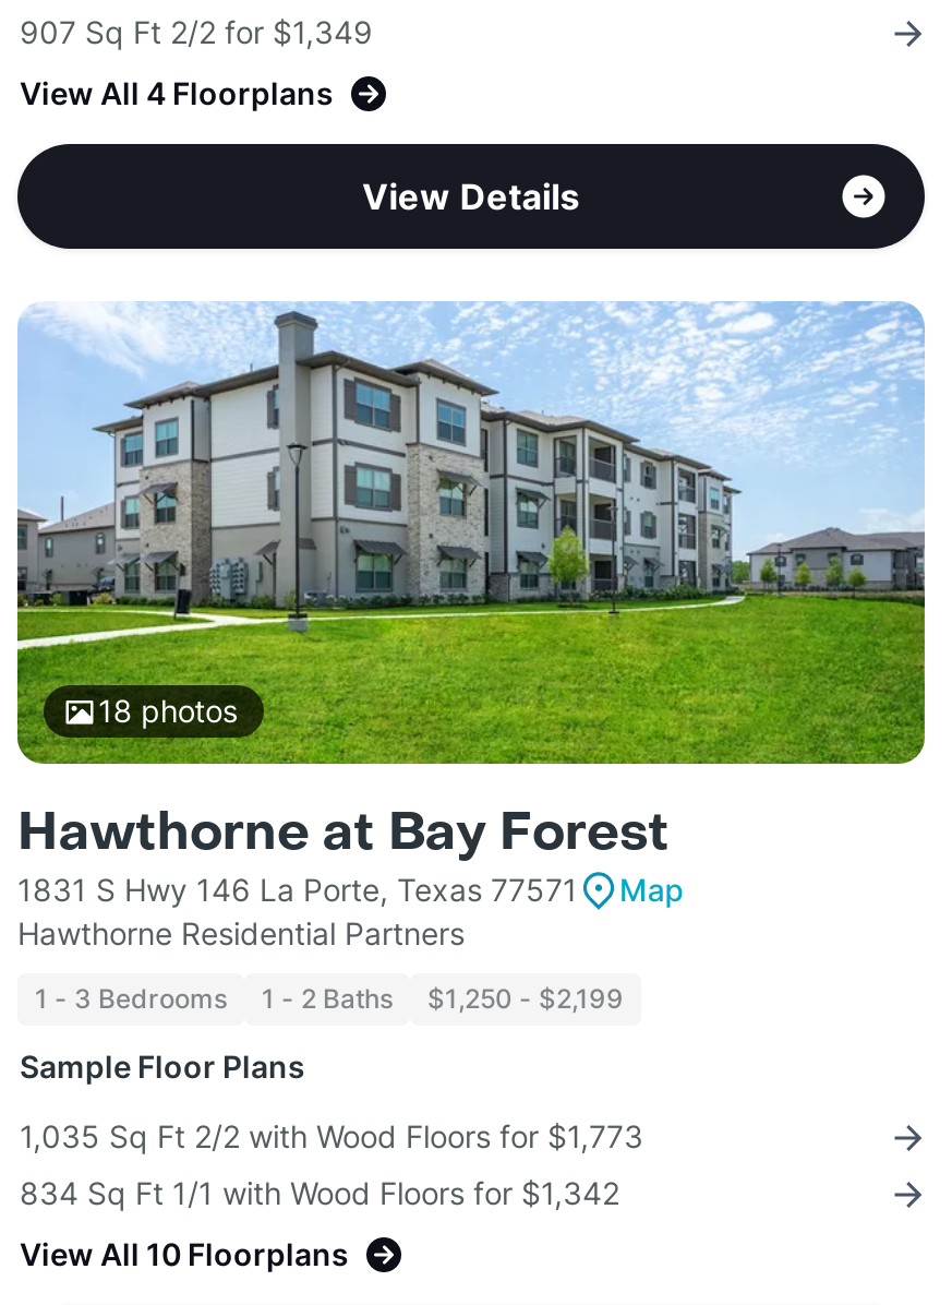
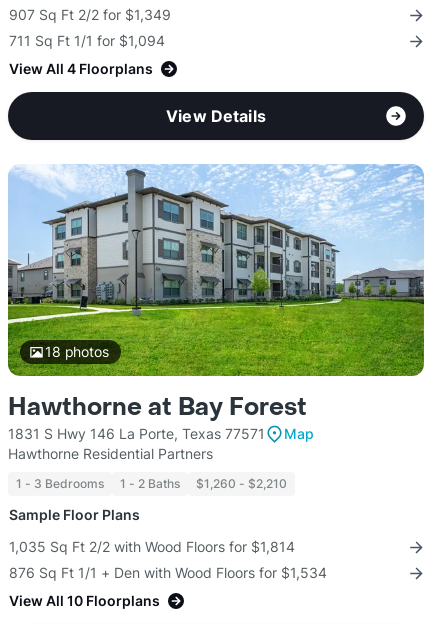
+ 711 Sq Ft 1/1 for $1,094

- 1 - 3 Bedrooms 1 - 2 Baths $1,250 - $2,199
+ 1 - 3 Bedrooms 1 - 2 Baths $1,260 - $2,210

- 1,035 Sq Ft 2/2 with Wood Floors for $1,773
+ 1,035 Sq Ft 2/2 with Wood Floors for $1,814

- 834 Sq Ft 1/1 with Wood Floors for $1,342
+ 876 Sq Ft 1/1 + Den with Wood Floors for $1,534
